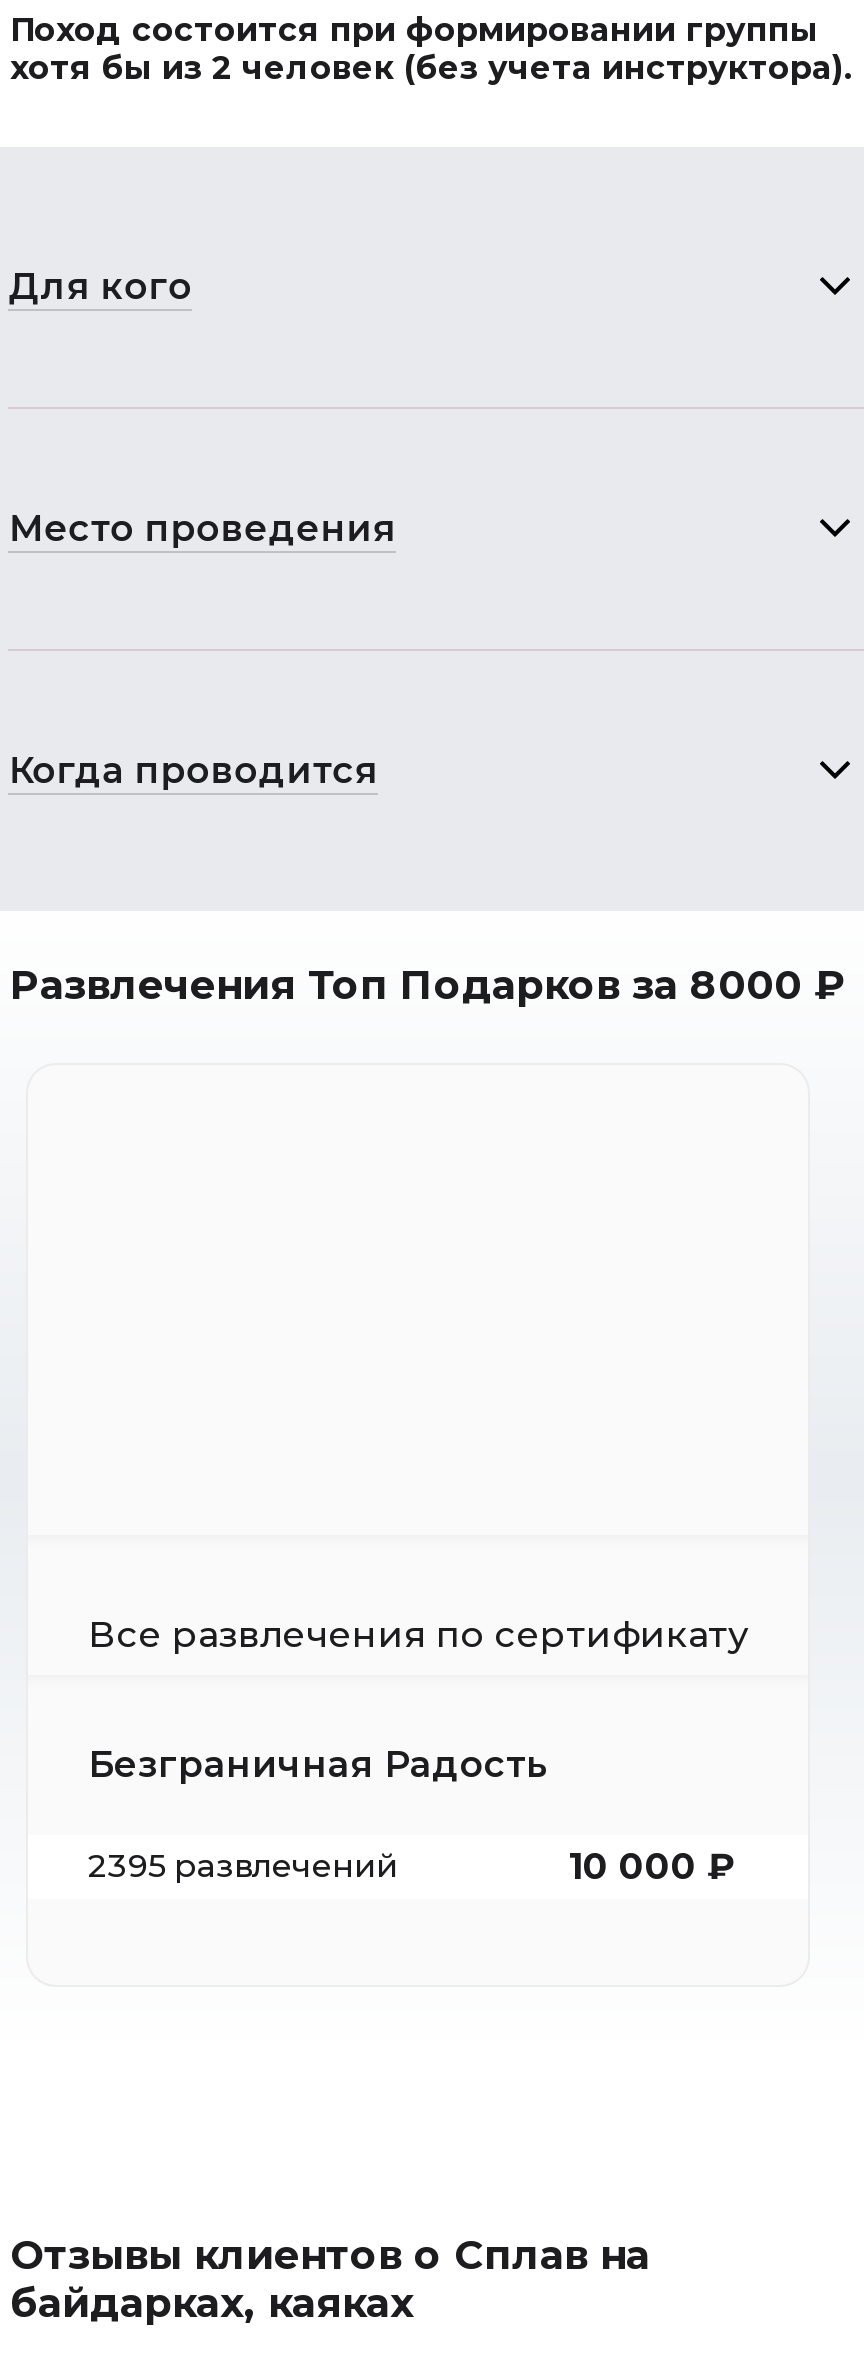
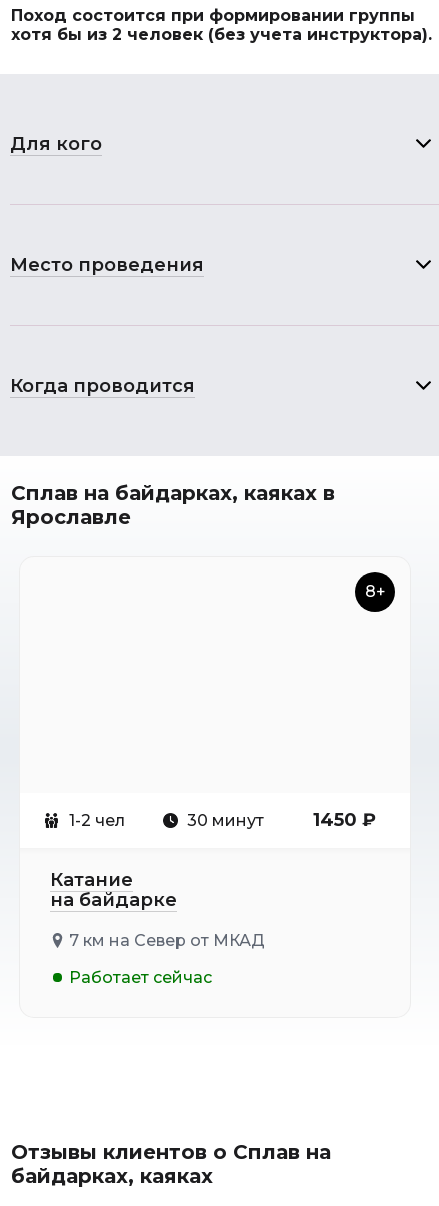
- Развлечения Топ Подарков за 8000 ₽
+ Сплав на байдарках, каяках в
+ Ярославле
+ 8+

- Все развлечения по сертификату
- Безграничная Радость
- 2395 развлечений
- 10 000 ₽
+ 1-2 чел
+ 30 минут
+ 1450 ₽
+ Катание
+ на байдарке
+ 7 км на Север от МКАД
+ Работает сейчас
